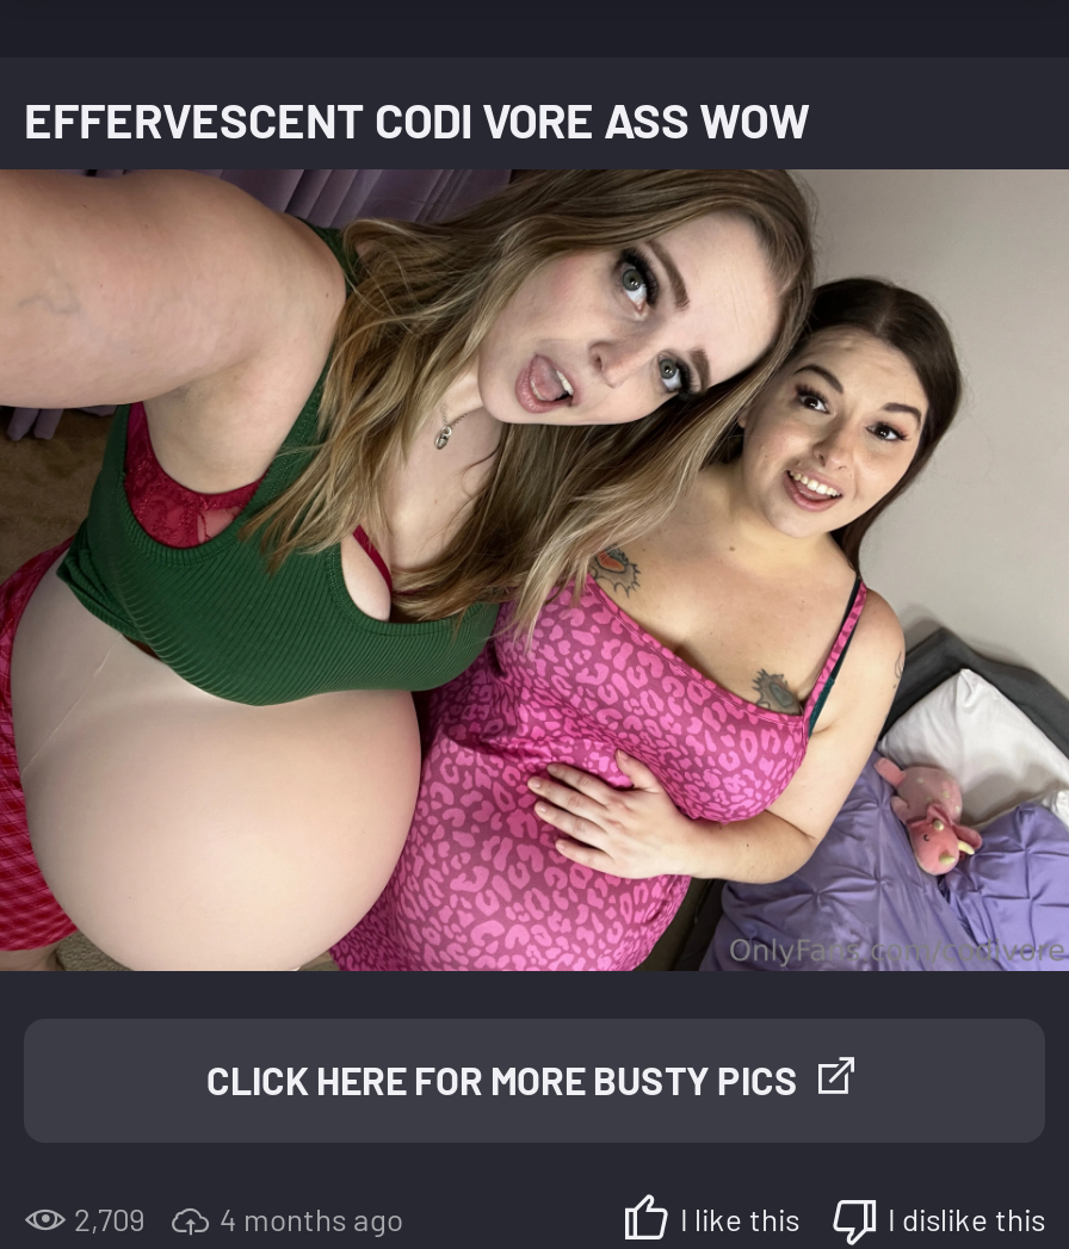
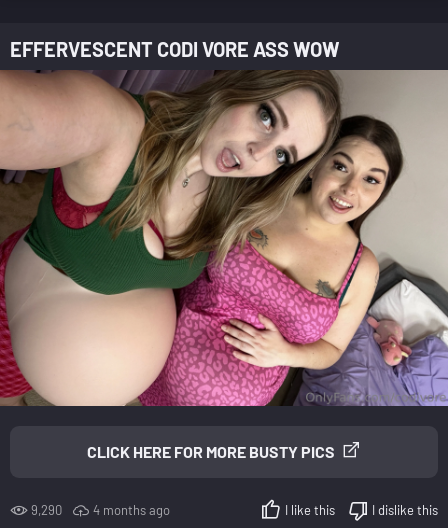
- 2,709 4 months ago
+ 9,290 4 months ago
